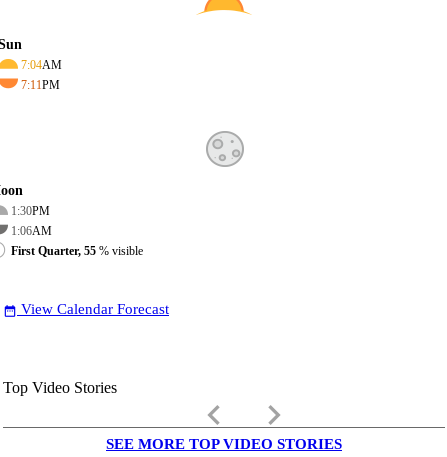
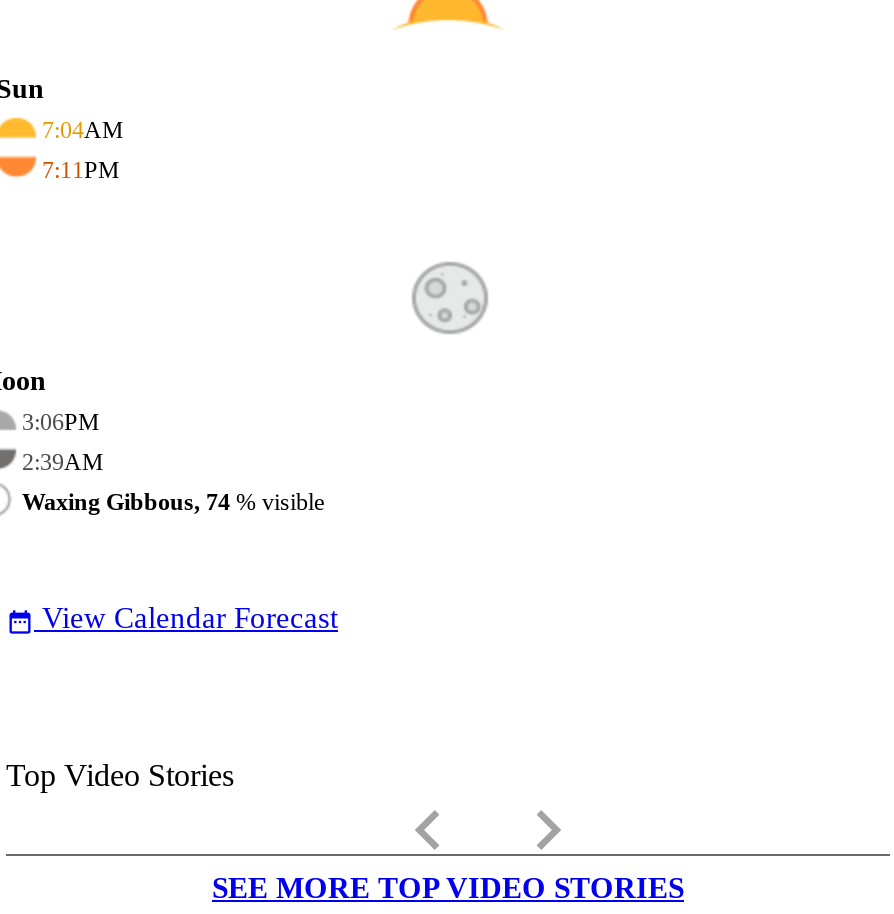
- 1:30PM
+ 3:06PM

- 1:06AM
+ 2:39AM

- First Quarter, 55% visible
+ Waxing Gibbous, 74% visible
